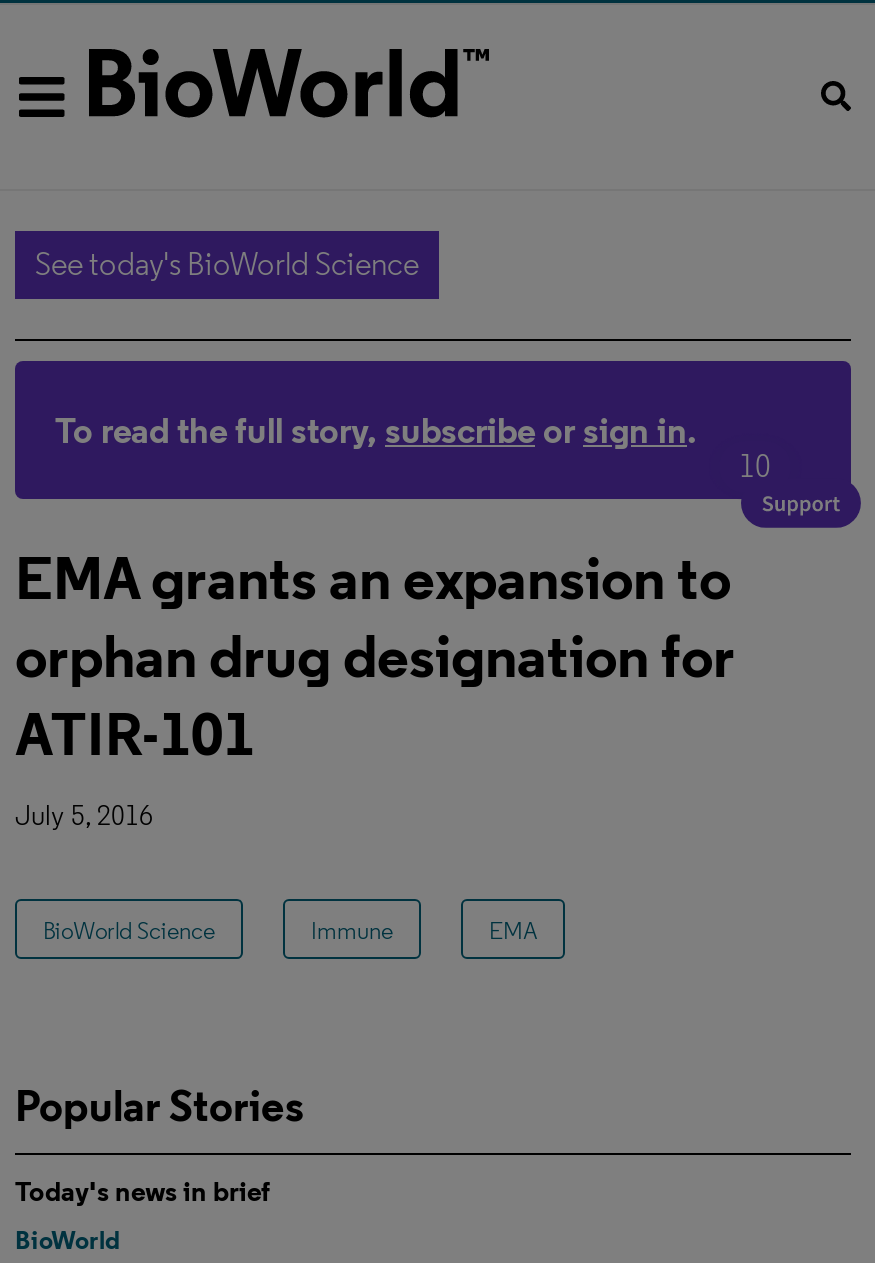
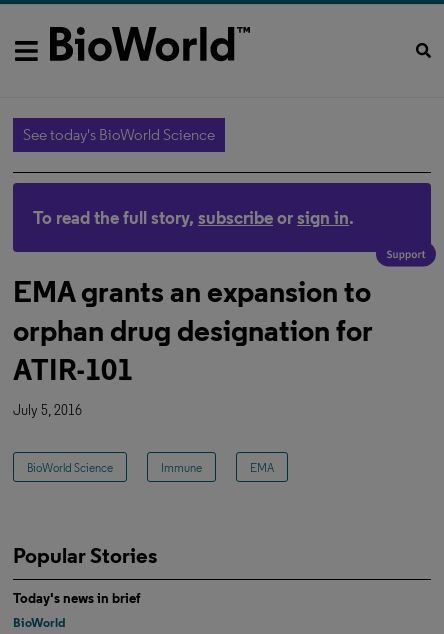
- 10
